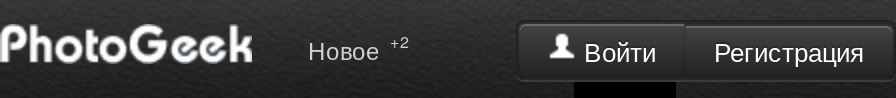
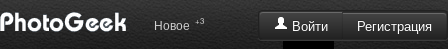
- Новое +2
+ Новое +3
